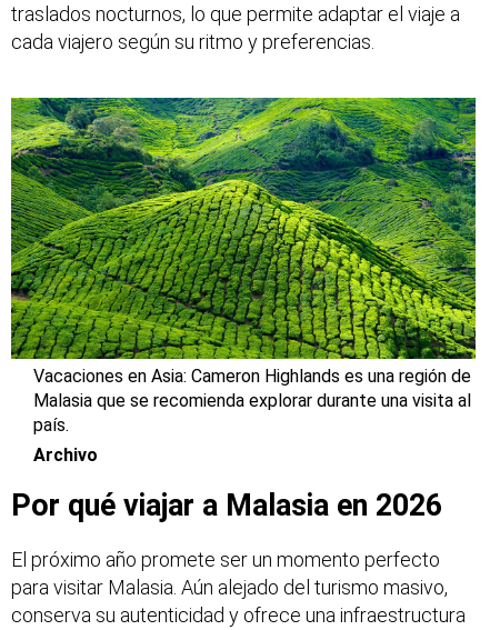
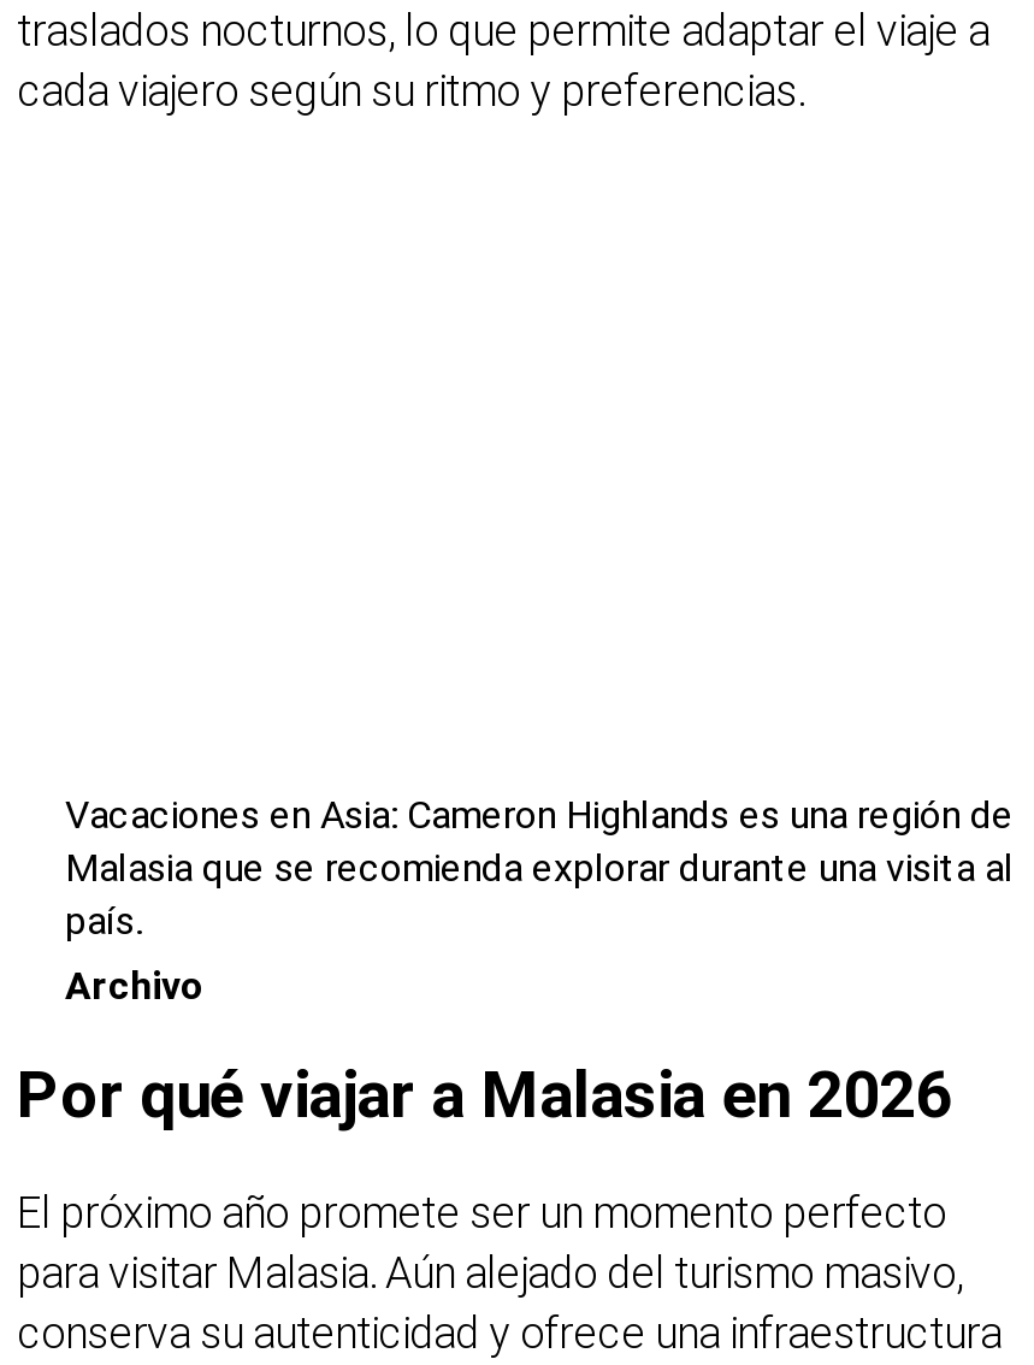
- [image]
